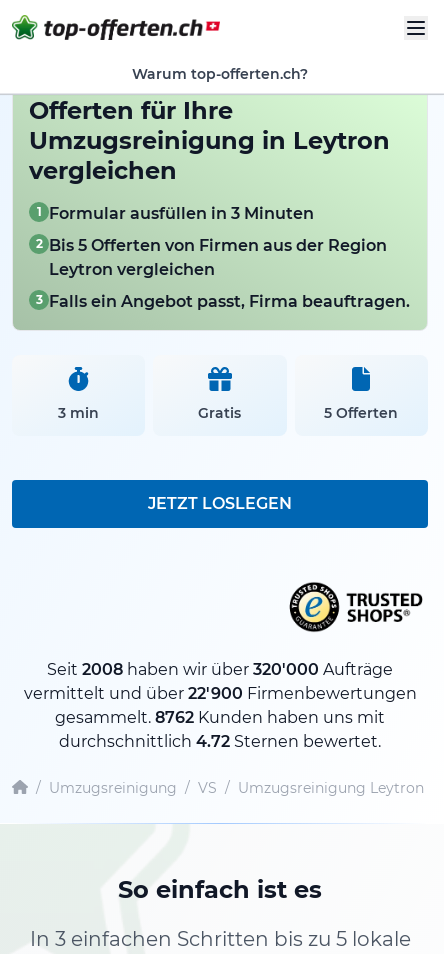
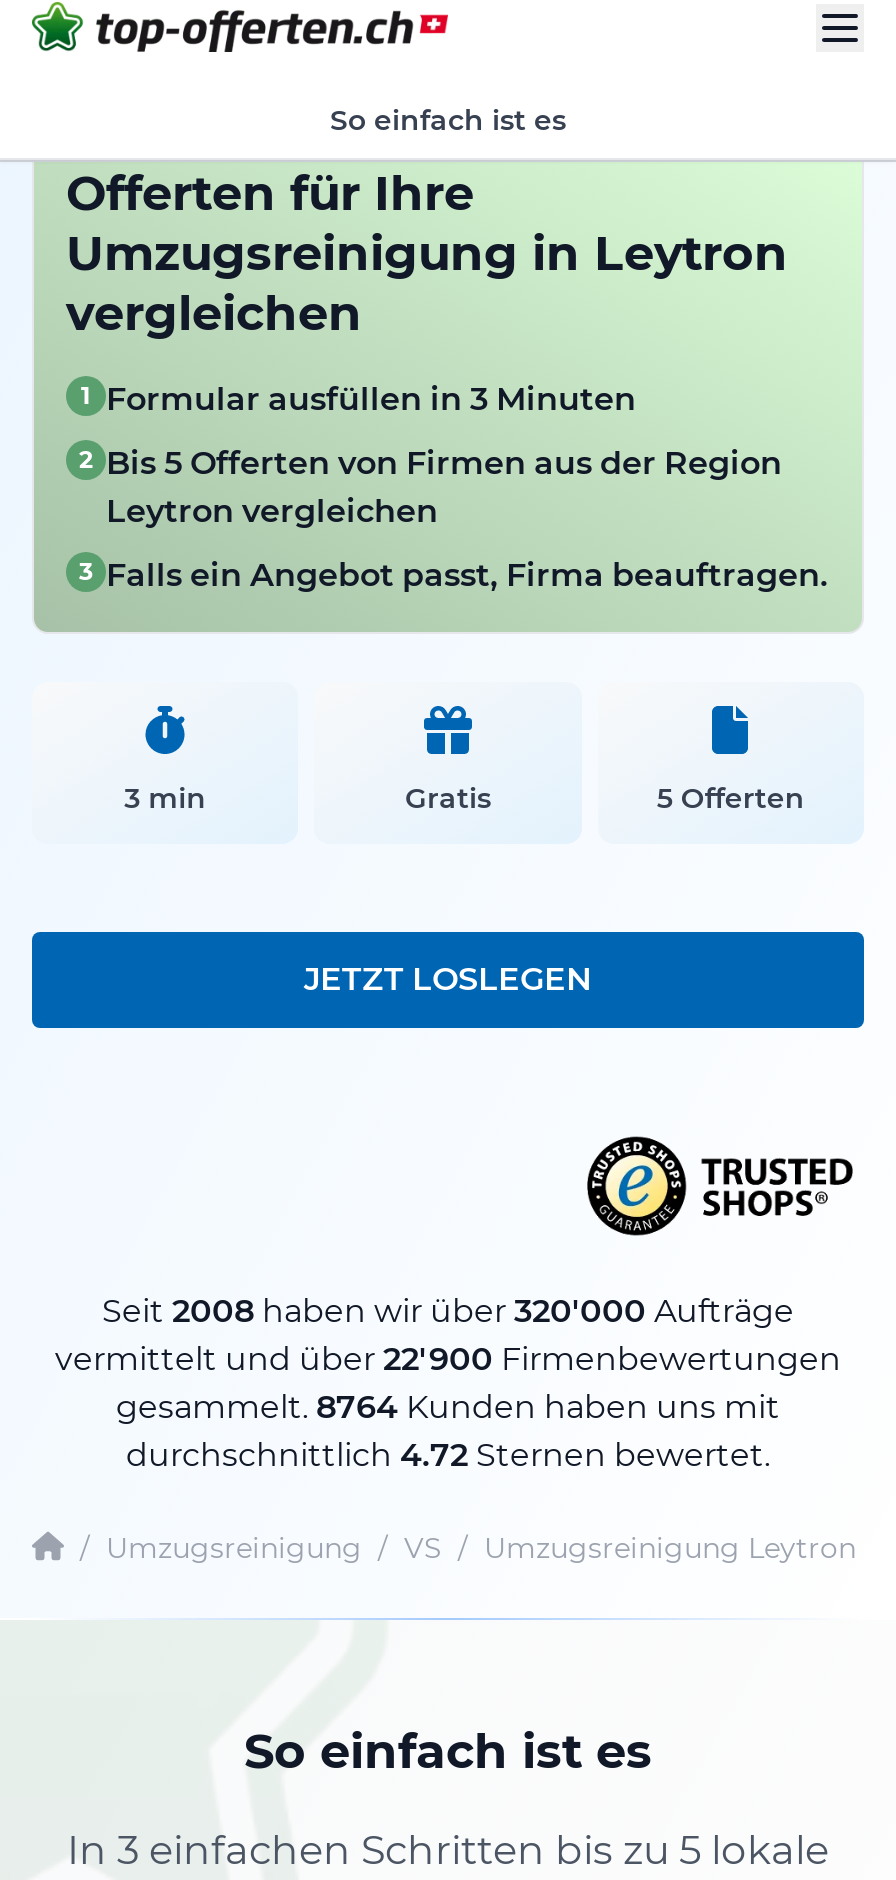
- Warum top-offerten.ch?
+ So einfach ist es

- gesammelt. 8762 Kunden haben uns mit
+ gesammelt. 8764 Kunden haben uns mit
